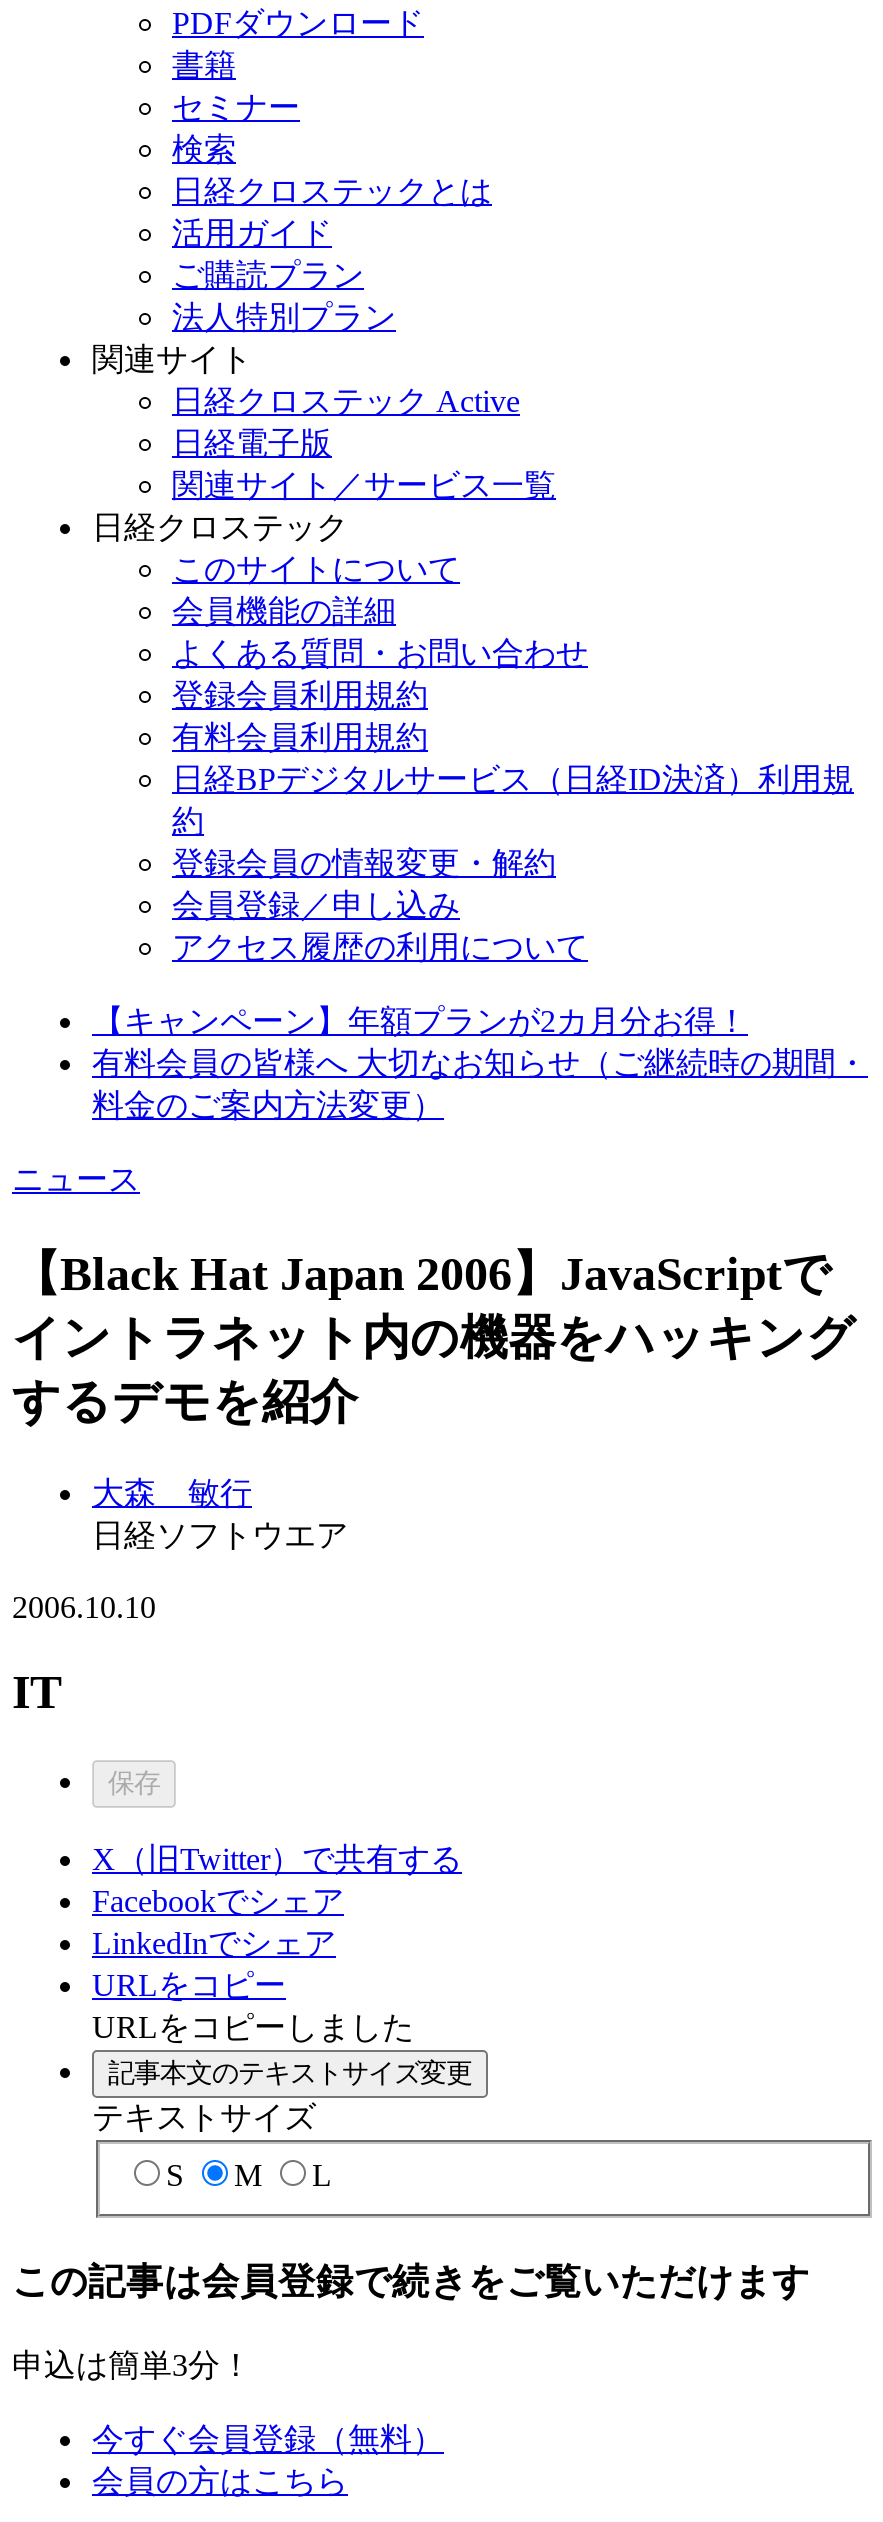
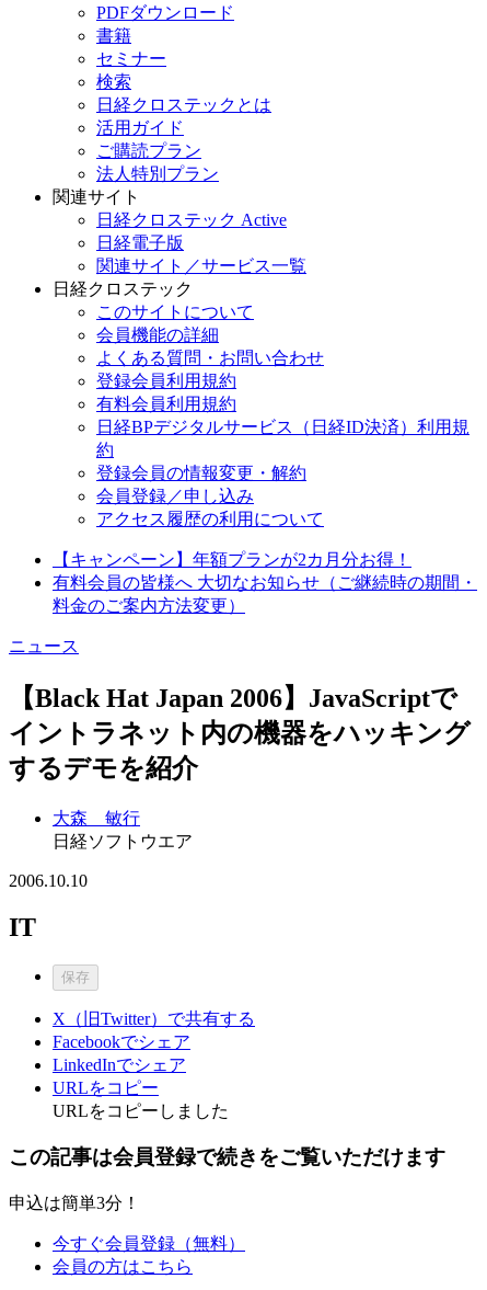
- 記事本文のテキストサイズ変更
- テキストサイズ
- S
- M
- L
